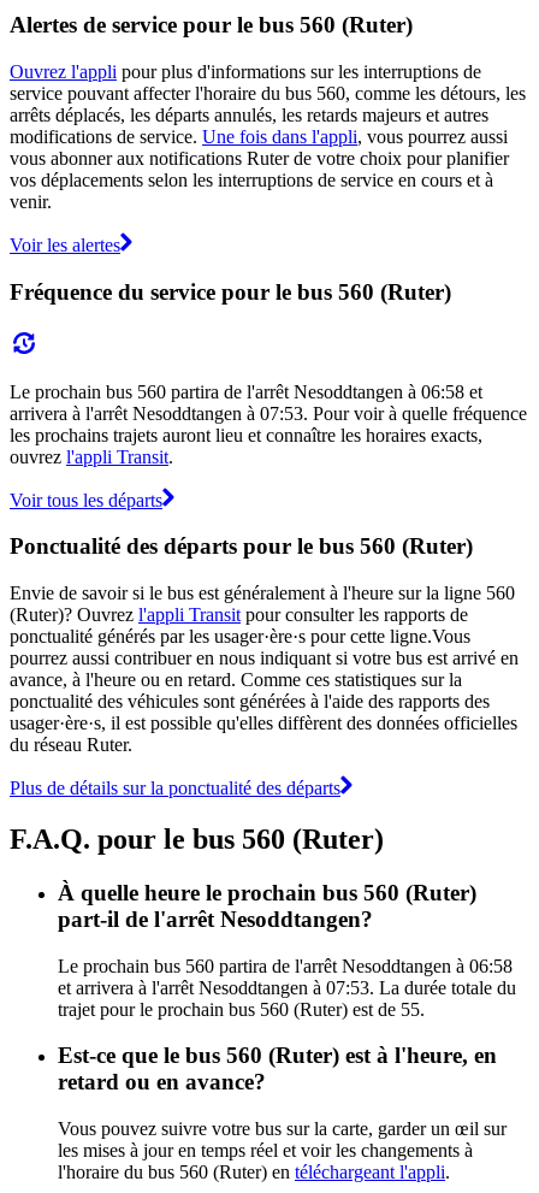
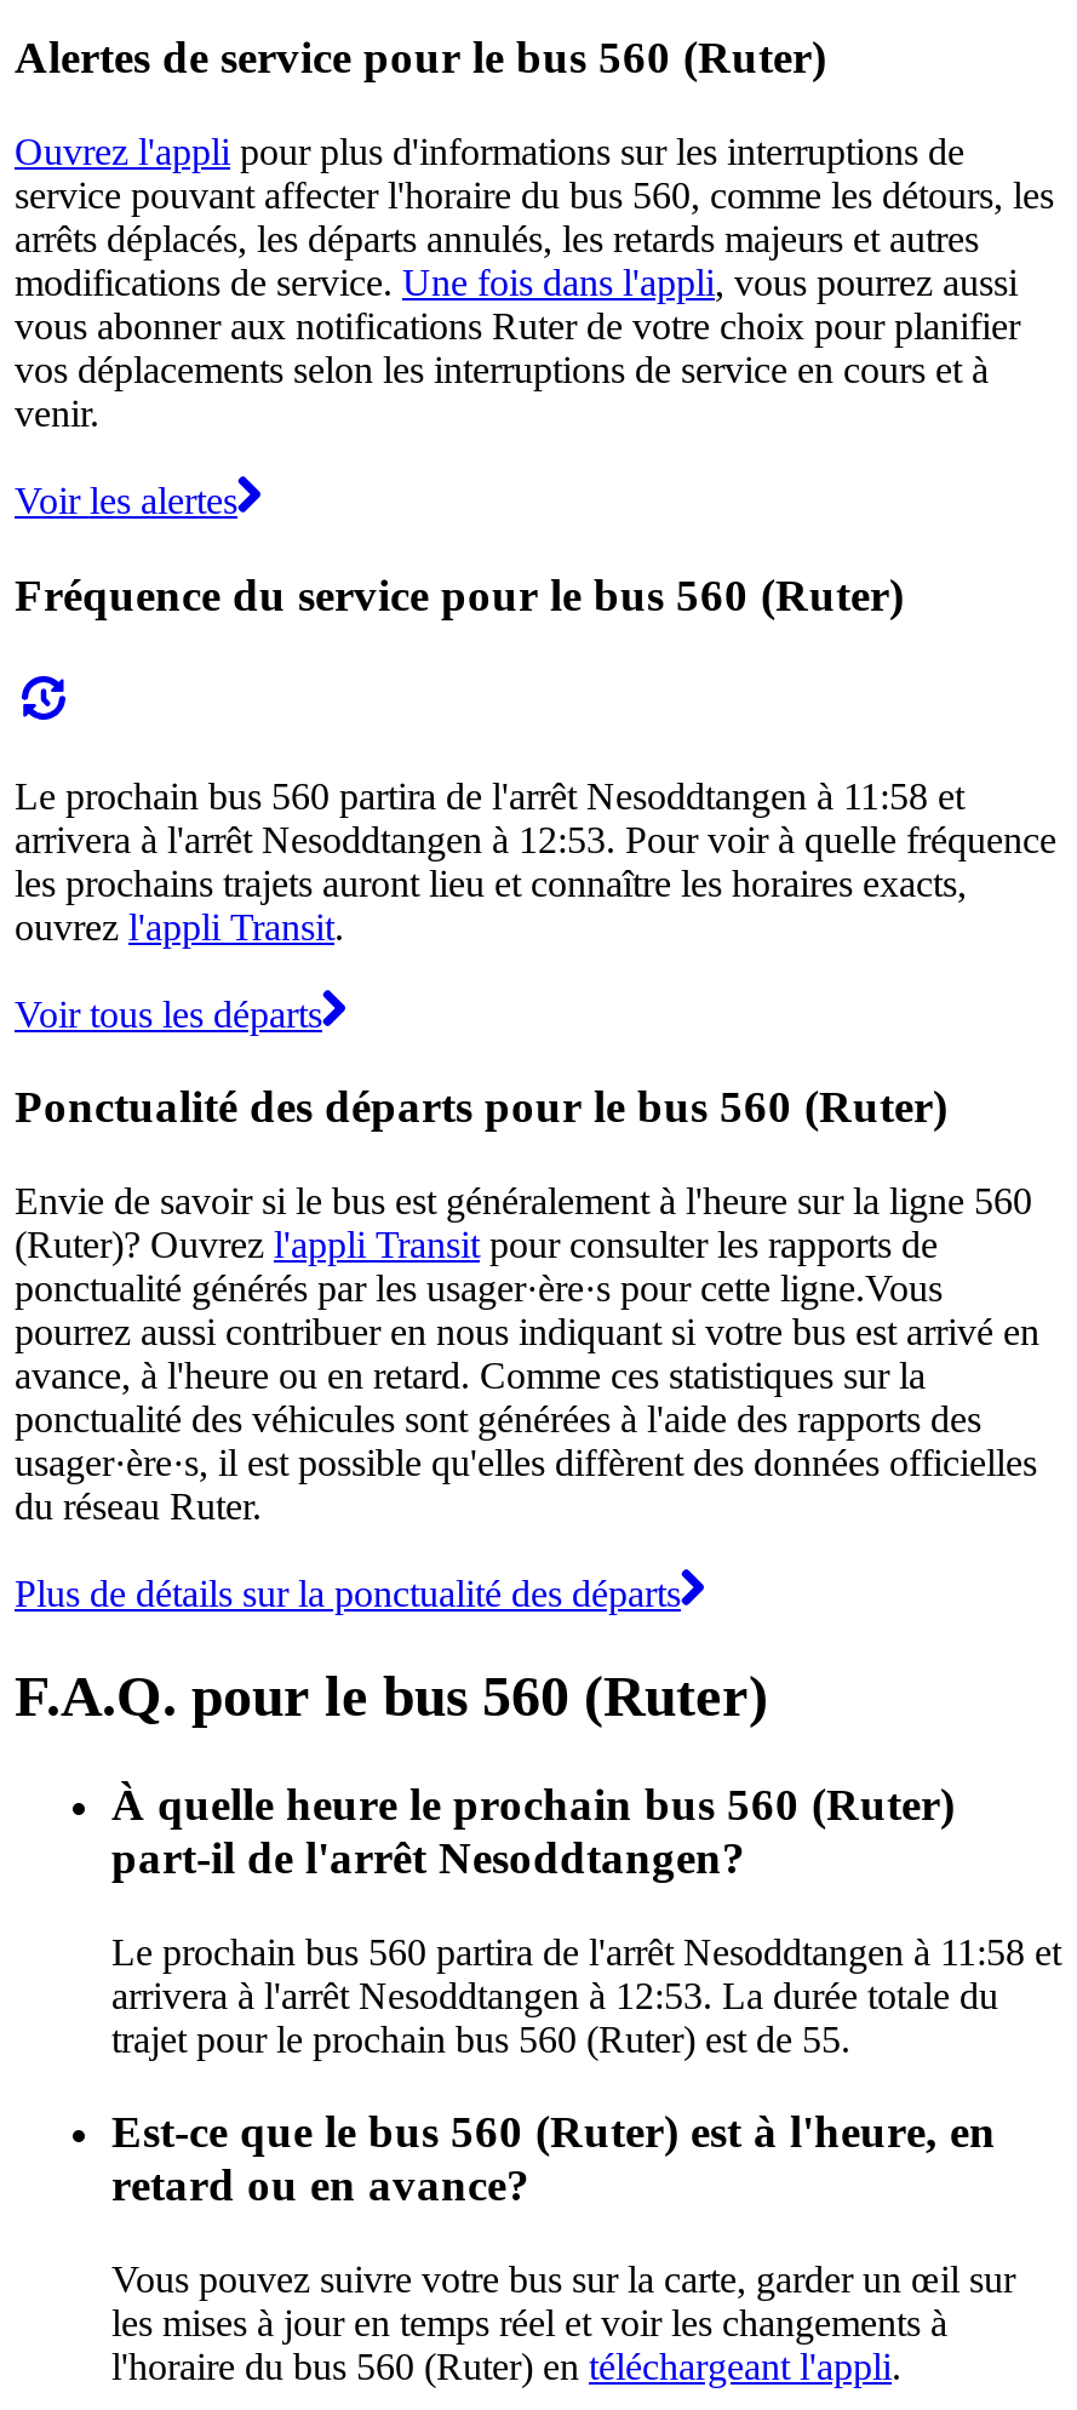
- Le prochain bus 560 partira de l'arrêt Nesoddtangen à 06:58 et
+ Le prochain bus 560 partira de l'arrêt Nesoddtangen à 11:58 et

- arrivera à l'arrêt Nesoddtangen à 07:53. Pour voir à quelle fréquence
+ arrivera à l'arrêt Nesoddtangen à 12:53. Pour voir à quelle fréquence

- Le prochain bus 560 partira de l'arrêt Nesoddtangen à 06:58
- et arrivera à l'arrêt Nesoddtangen à 07:53. La durée totale du
+ Le prochain bus 560 partira de l'arrêt Nesoddtangen à 11:58 et
+ arrivera à l'arrêt Nesoddtangen à 12:53. La durée totale du
